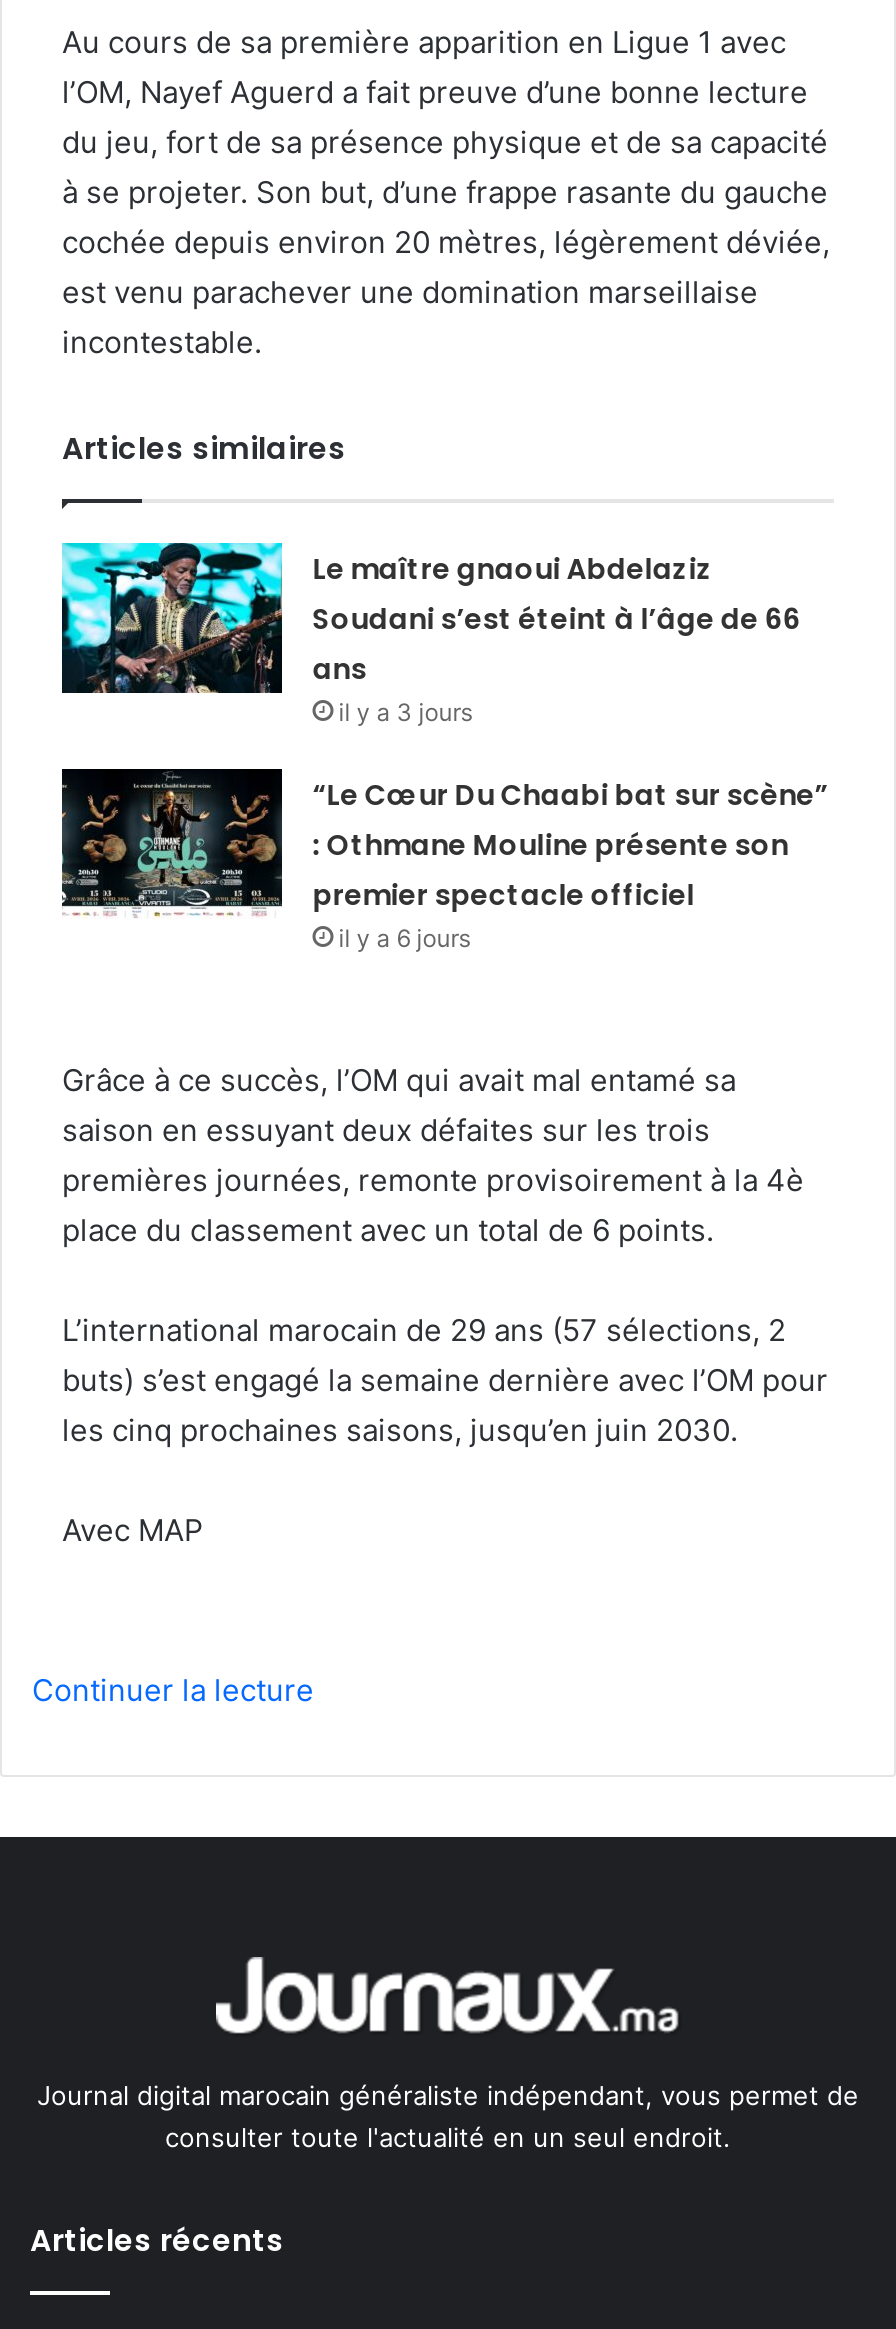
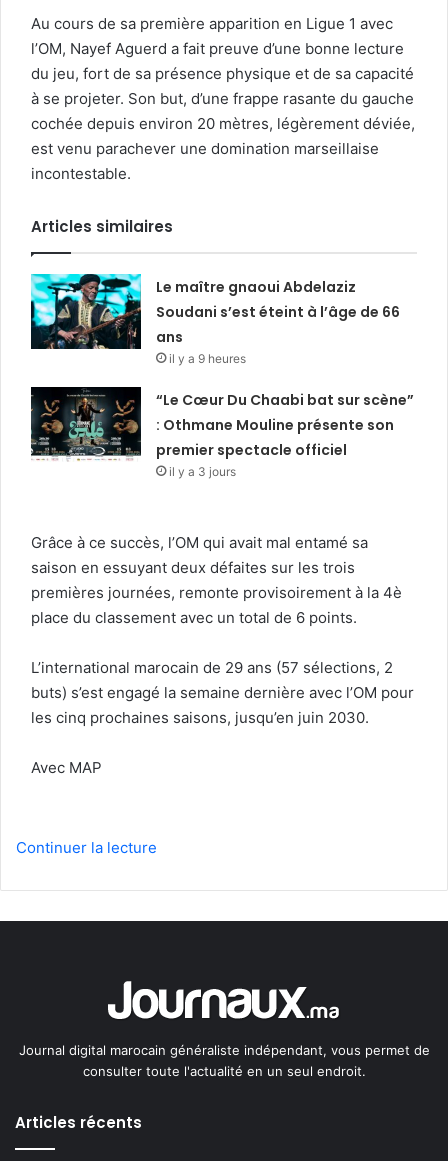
- il y a 3 jours
+ il y a 9 heures

- il y a 6 jours
+ il y a 3 jours
